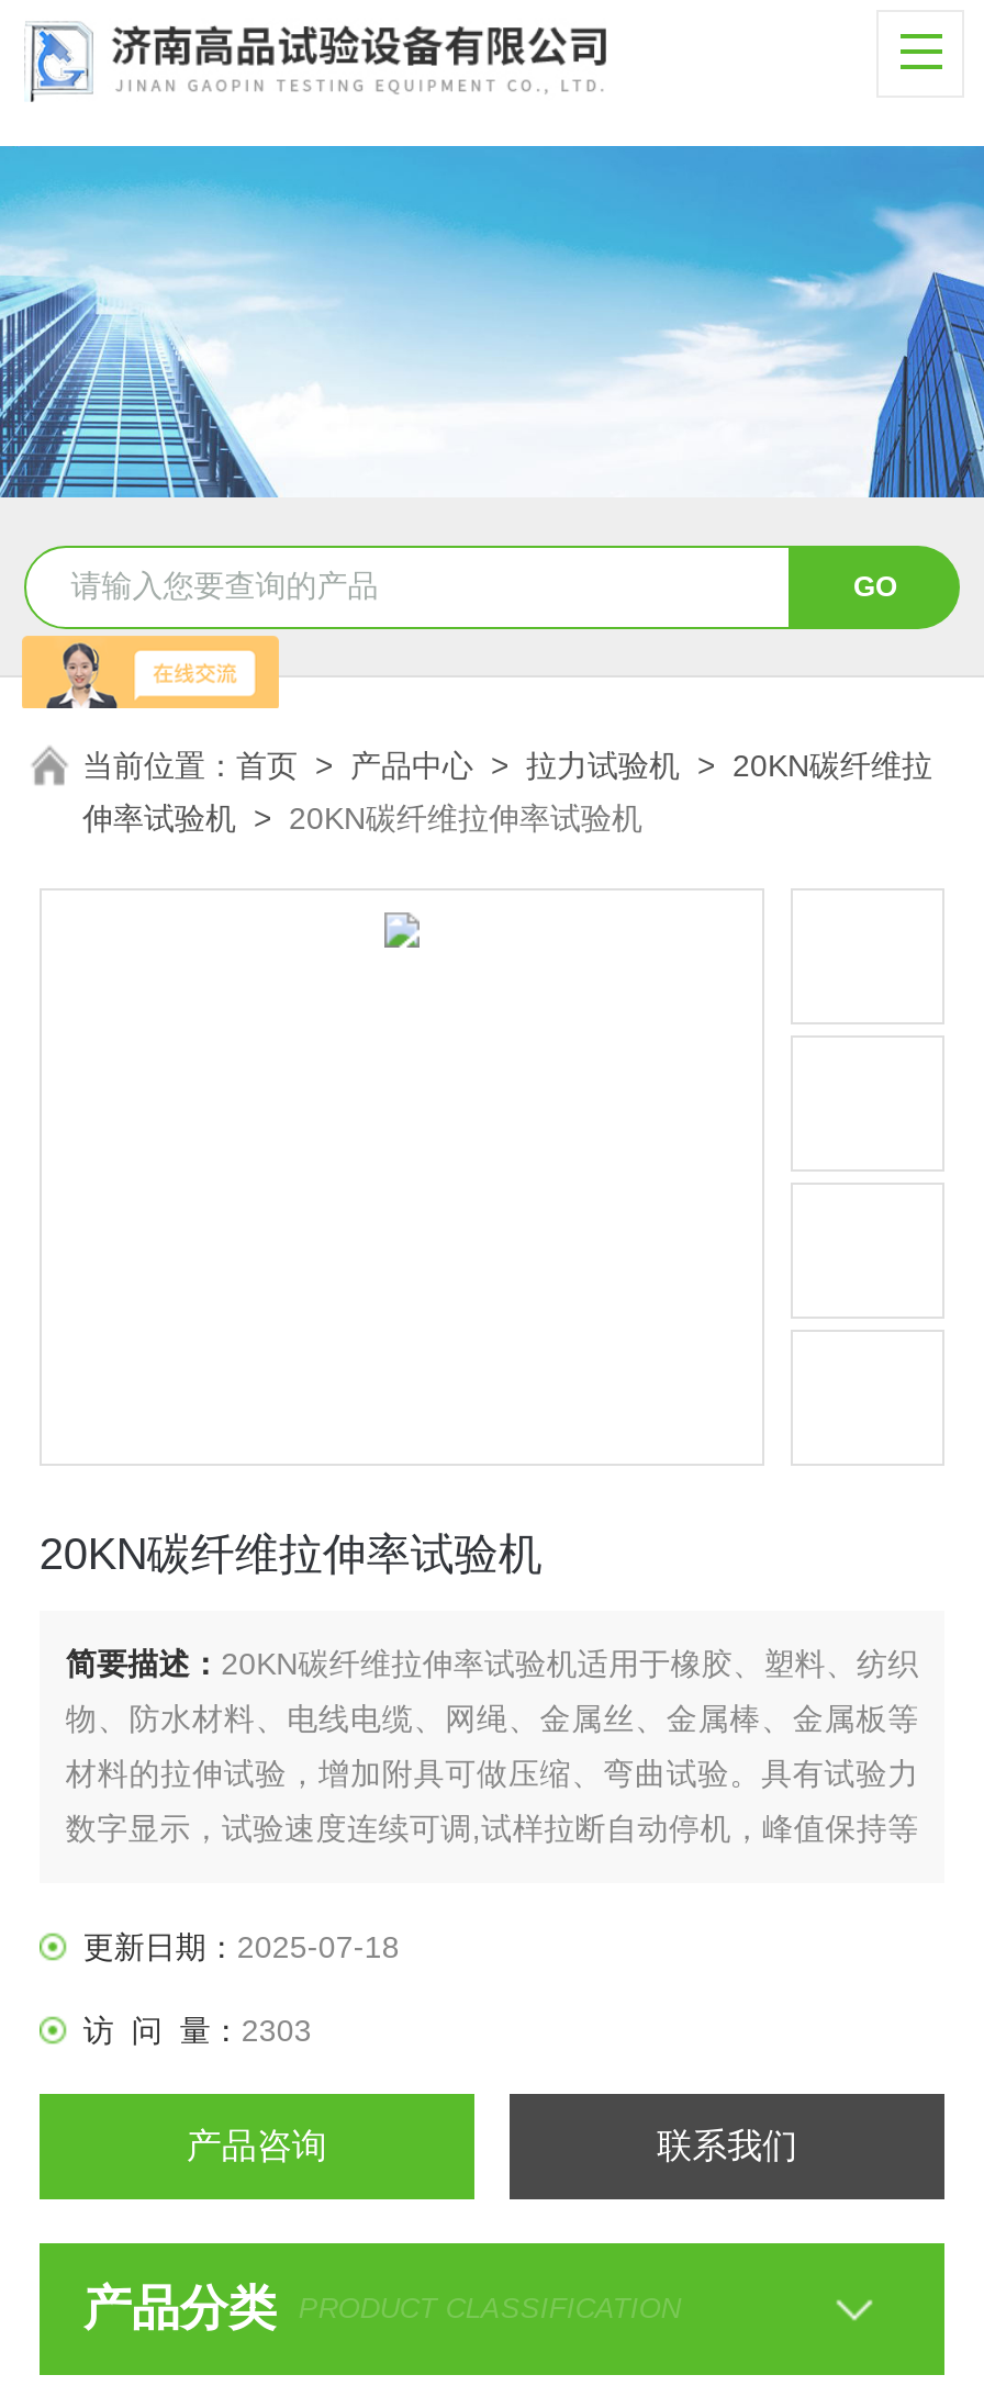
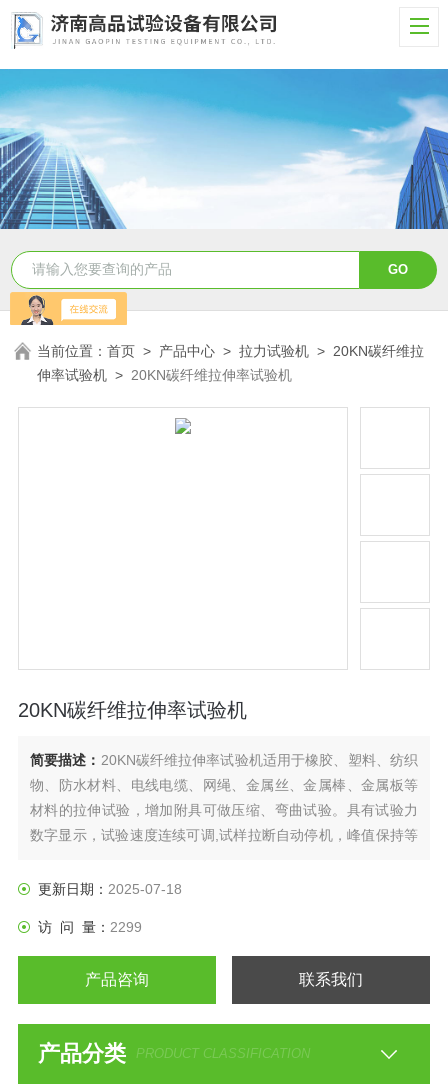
- 访 问 量：2303
+ 访 问 量：2299
